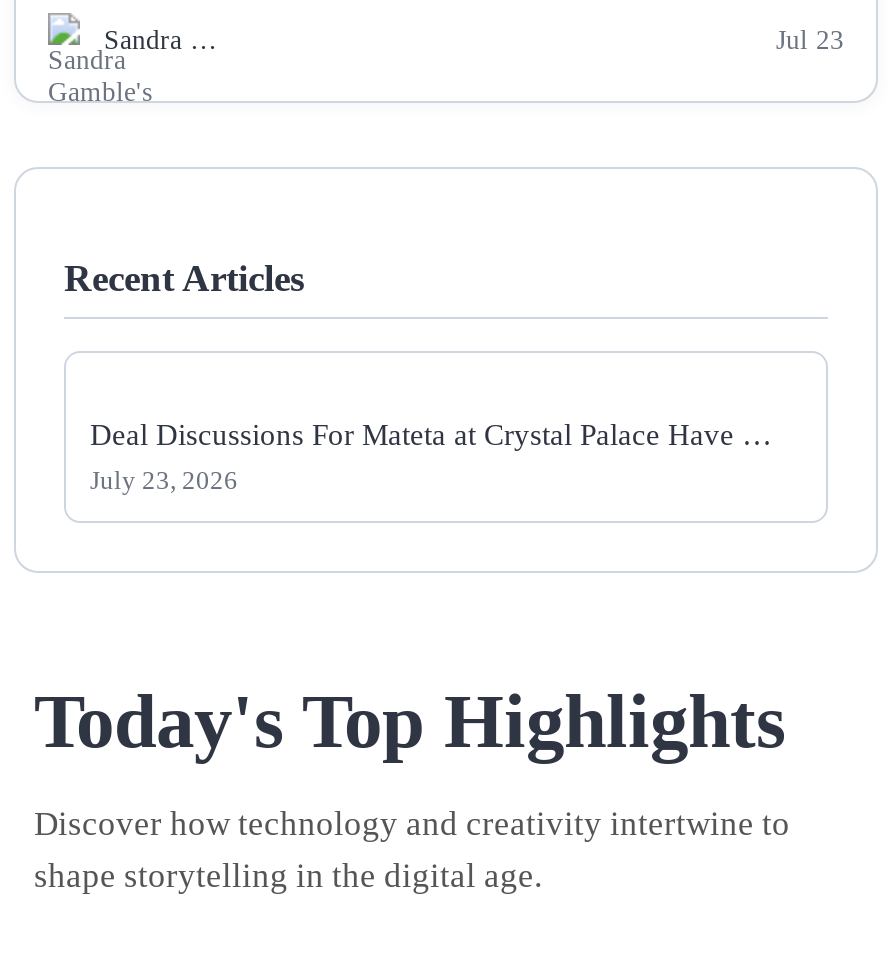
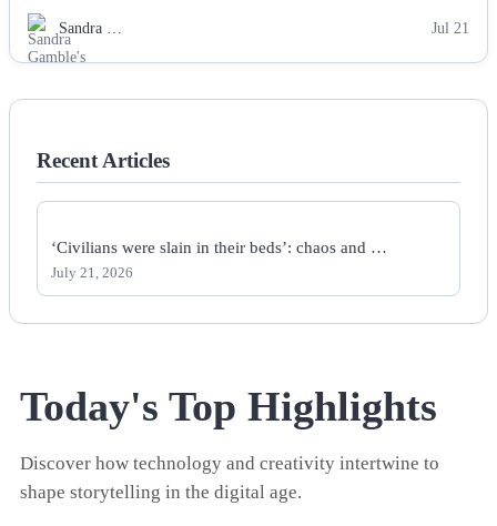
- Jul 23
+ Jul 21

- Deal Discussions For Mateta at Crystal Palace Have …
+ ‘Civilians were slain in their beds’: chaos and …

- July 23, 2026
+ July 21, 2026
